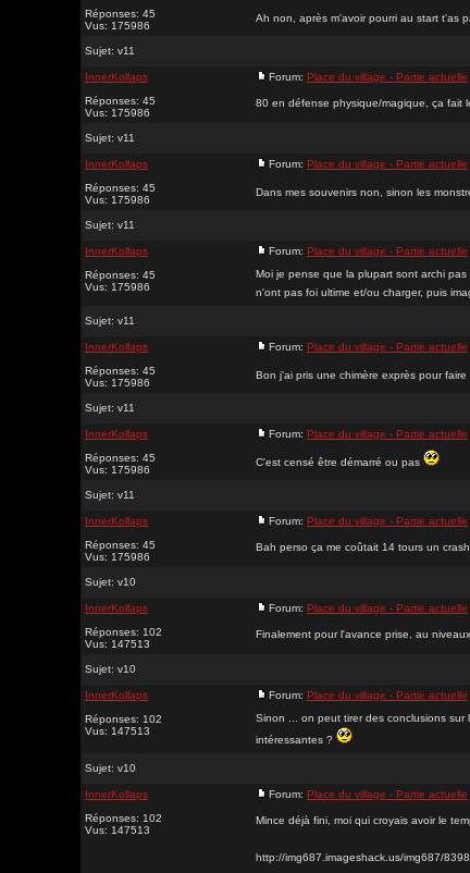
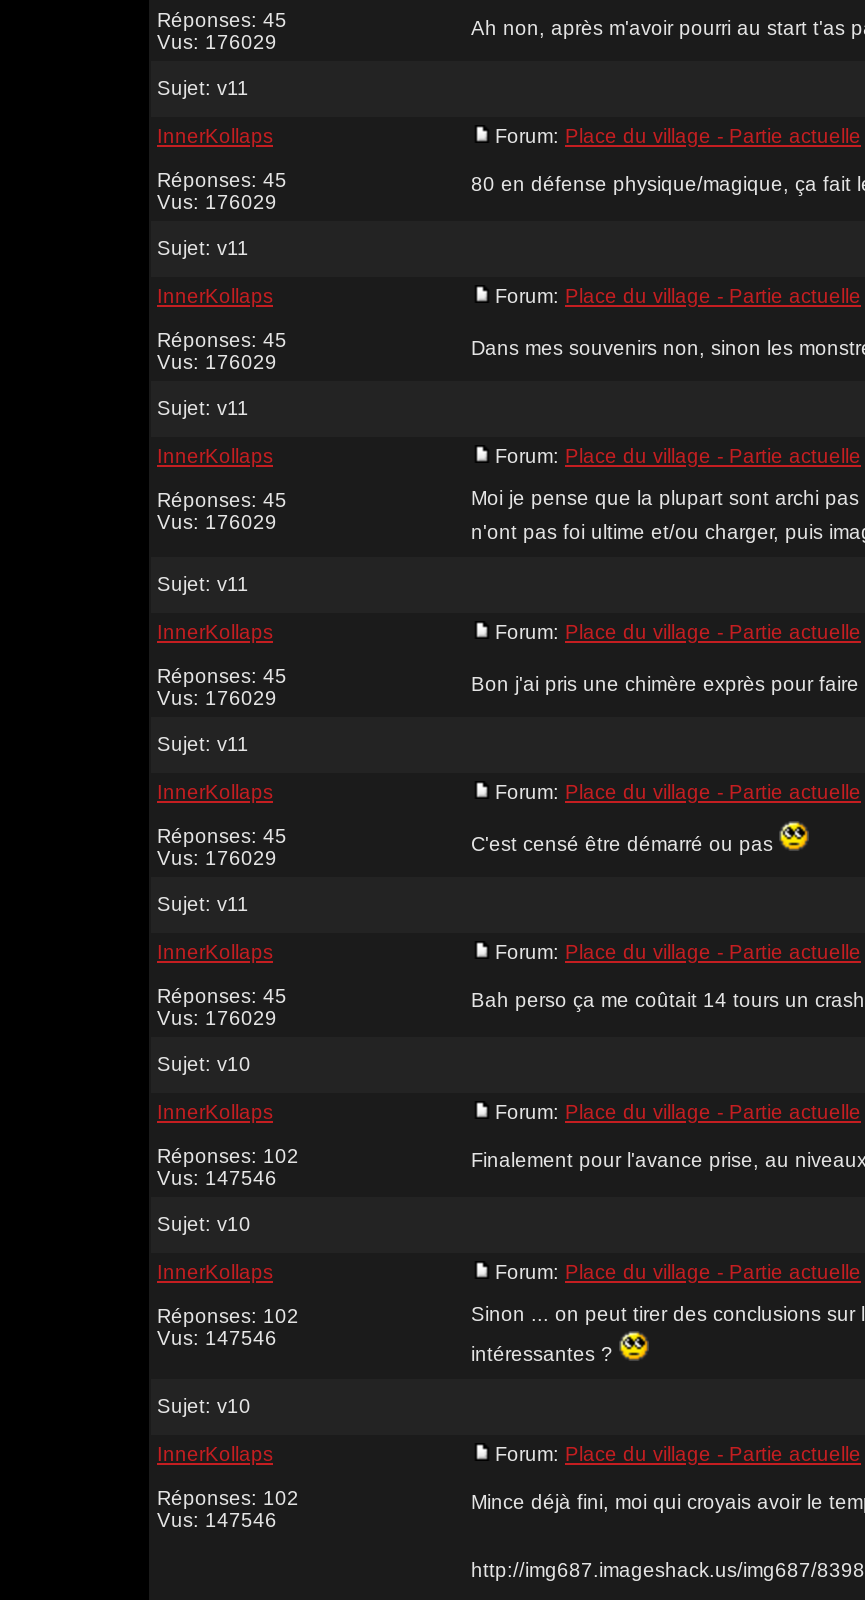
- Vus: 175986
+ Vus: 176029

- Vus: 175986
+ Vus: 176029

- Vus: 175986
+ Vus: 176029

- Vus: 175986
+ Vus: 176029

- Vus: 175986
+ Vus: 176029

- Vus: 175986
+ Vus: 176029

- Vus: 175986
+ Vus: 176029

- Vus: 147513
+ Vus: 147546

- Vus: 147513
+ Vus: 147546

- Vus: 147513
+ Vus: 147546
